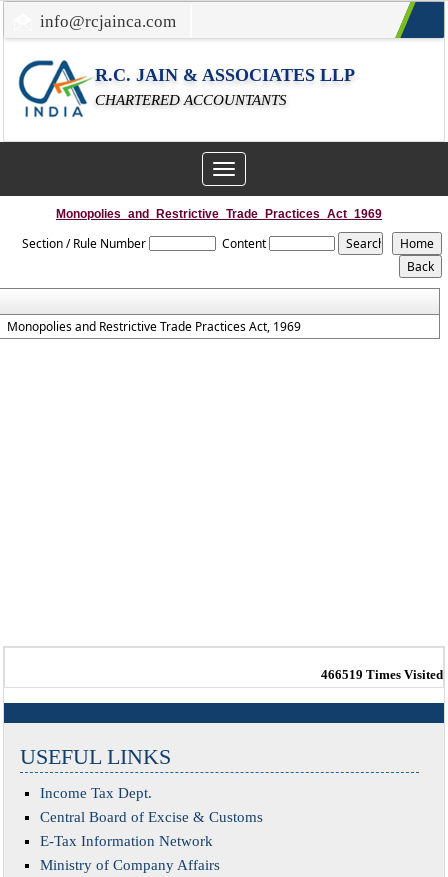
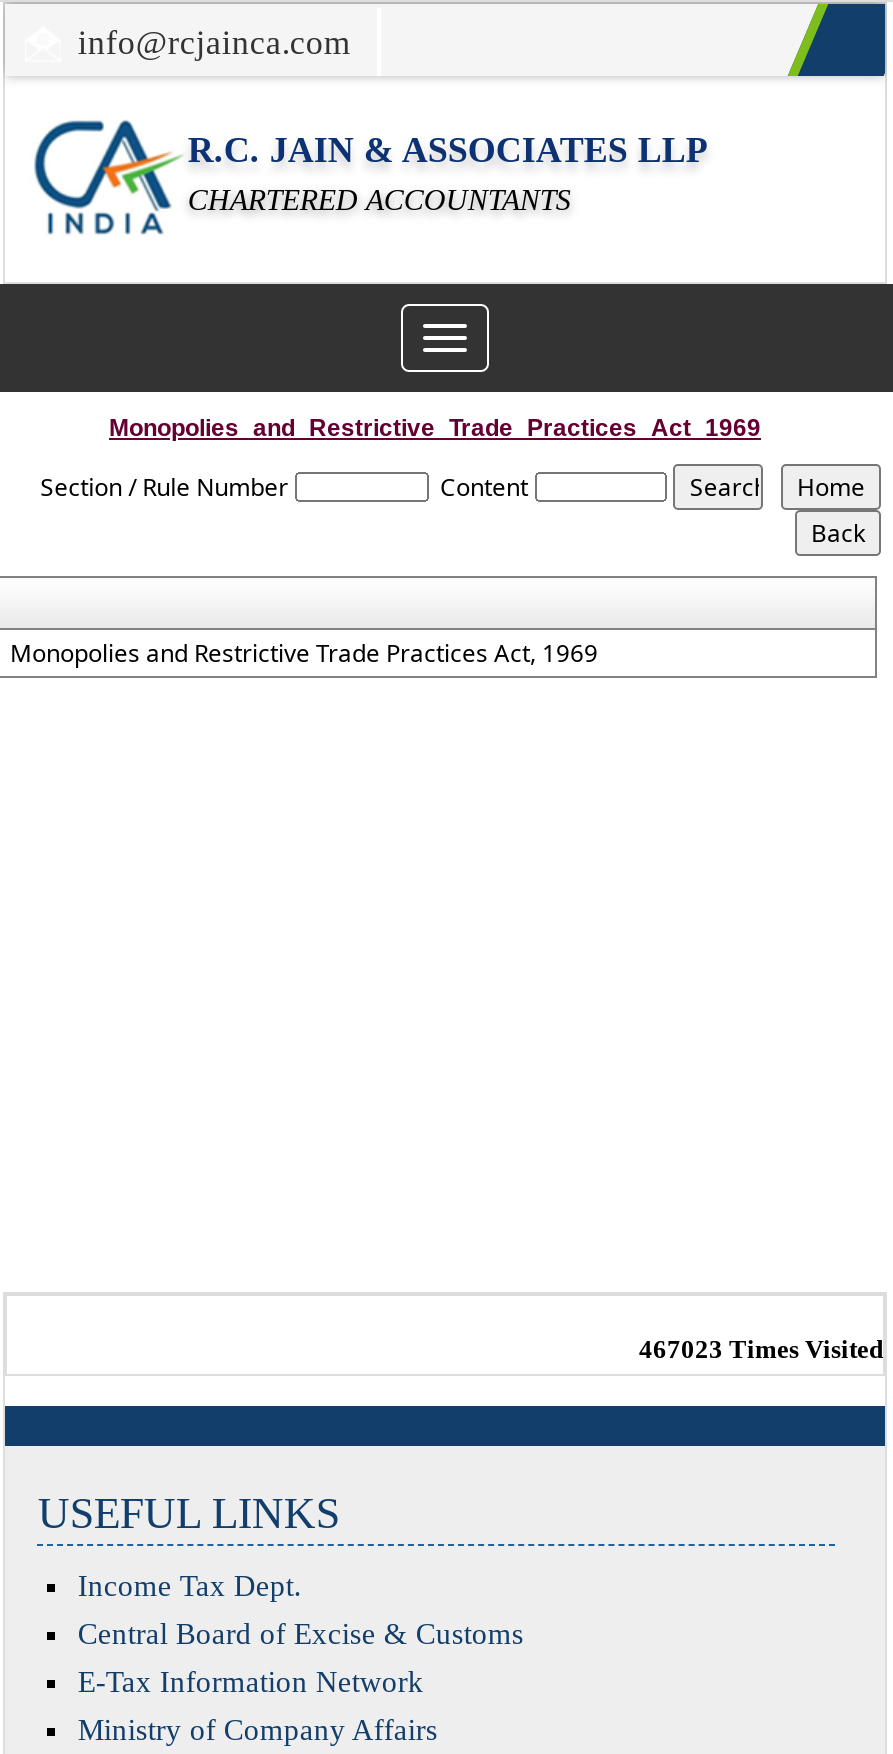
- 466519 Times Visited
+ 467023 Times Visited
